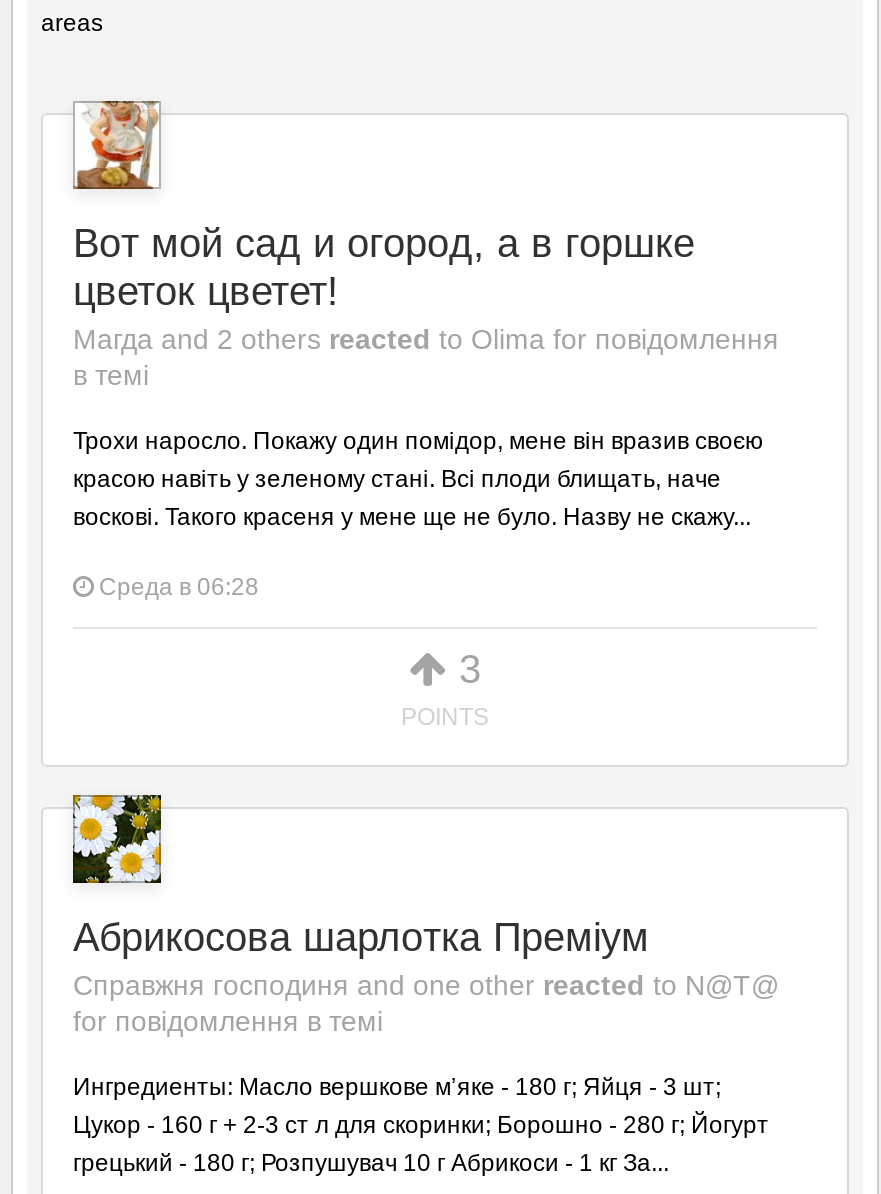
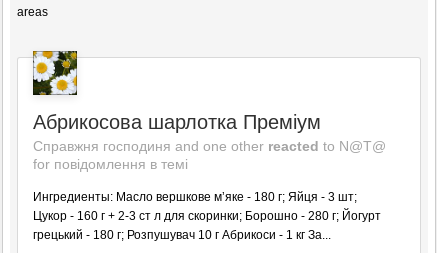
- [image]
- Вот мой сад и огород, а в горшке
- цветок цветет!
- Магда and 2 others reacted to Olima for повідомлення
- в темі
- Трохи наросло. Покажу один помідор, мене він вразив своєю
- красою навіть у зеленому стані. Всі плоди блищать, наче
- воскові. Такого красеня у мене ще не було. Назву не скажу...
- Среда в 06:28

- 3
- POINTS
